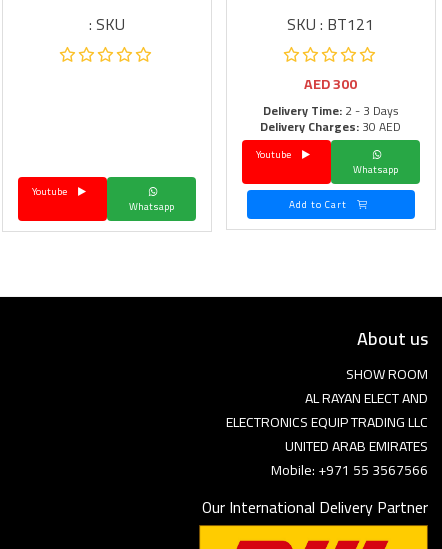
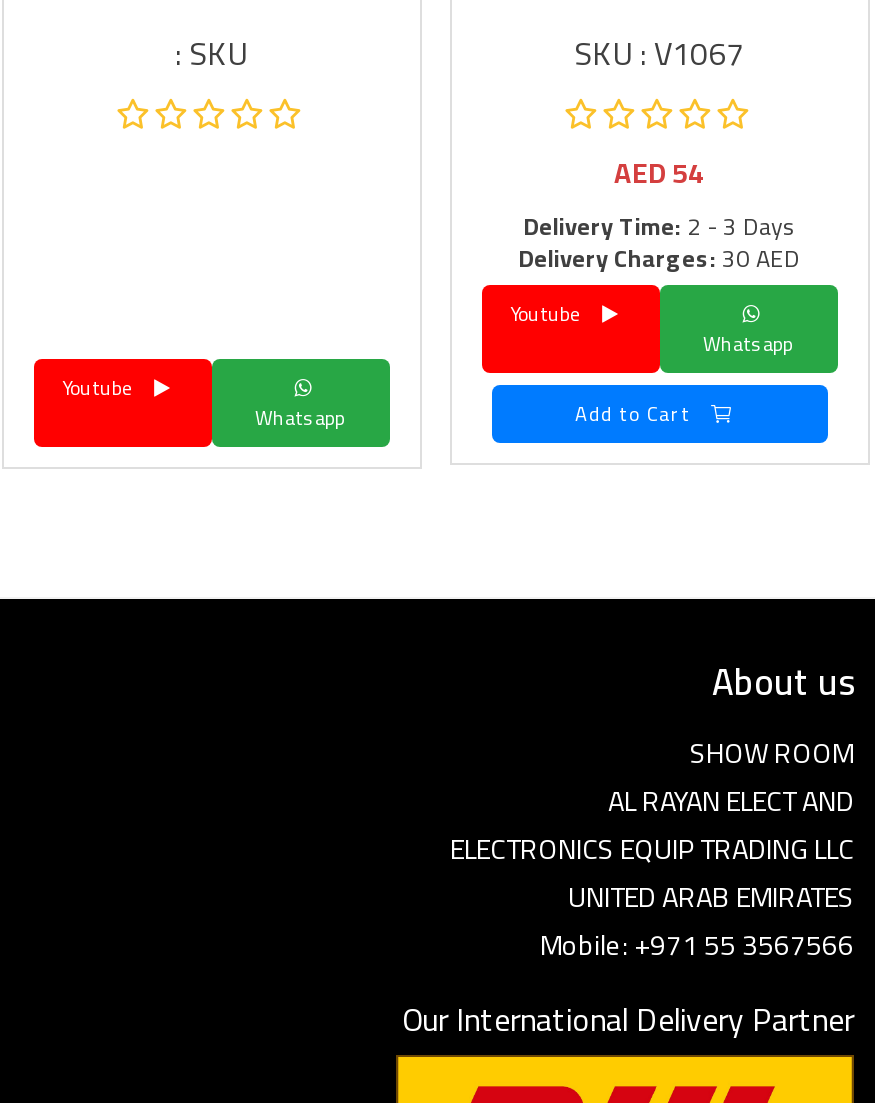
- SKU : BT121
+ SKU : V1067

- AED300
+ AED54
